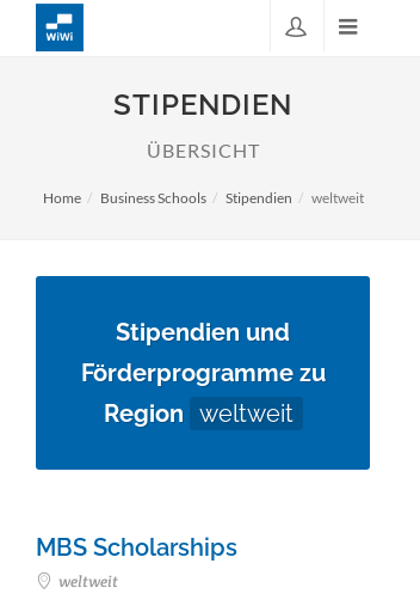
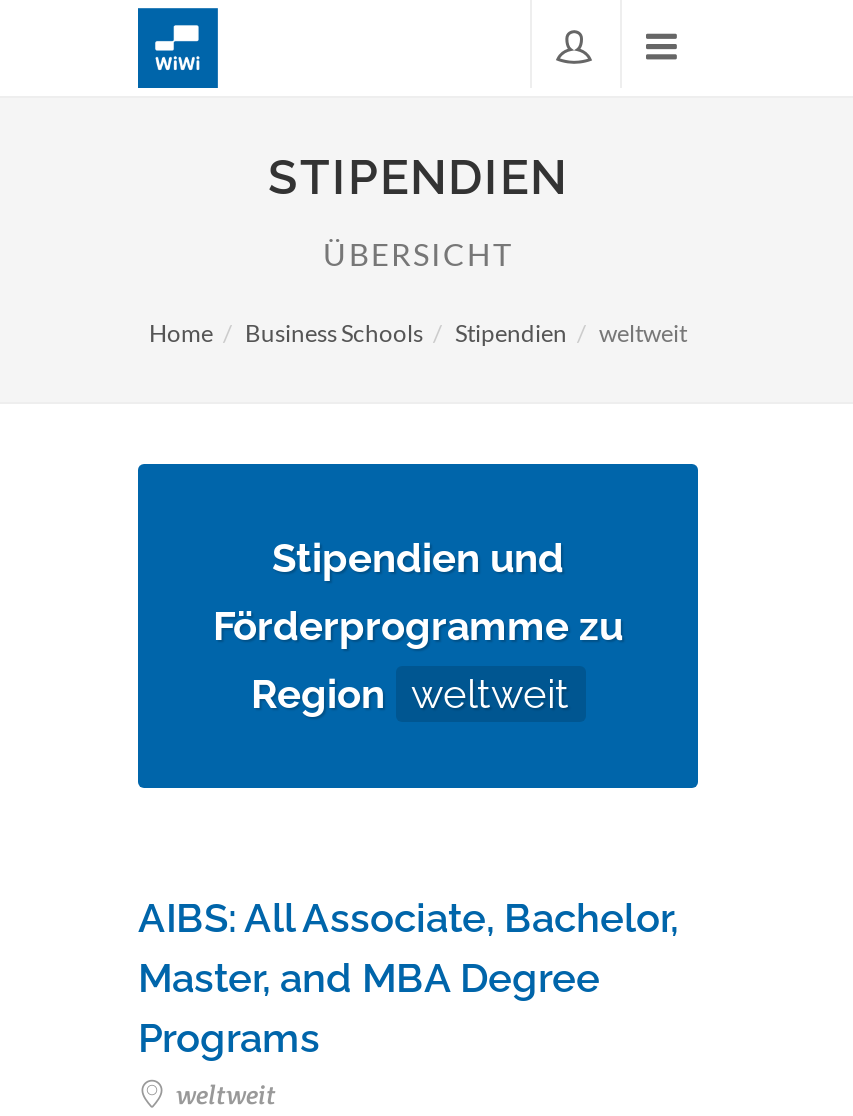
- MBS Scholarships
+ AIBS: All Associate, Bachelor,
+ Master, and MBA Degree
+ Programs
